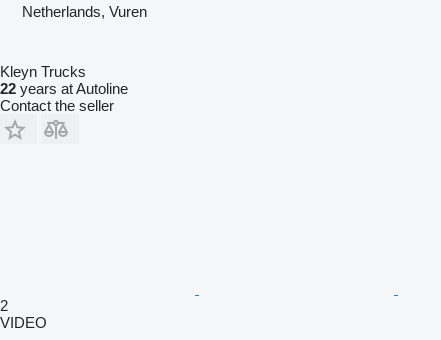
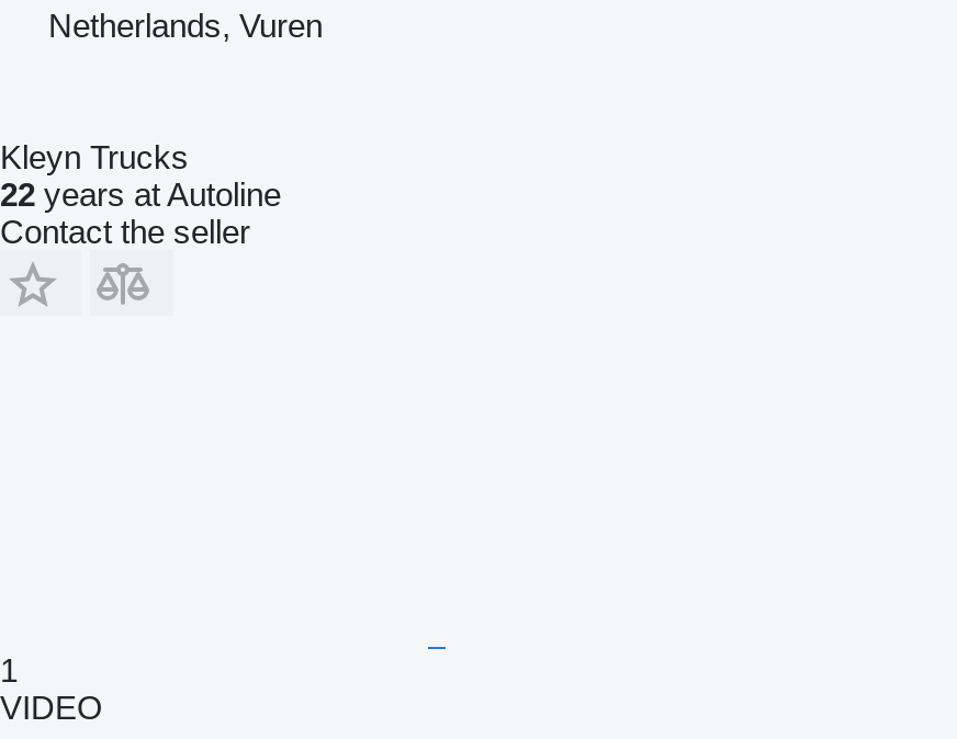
- 2
+ 1
